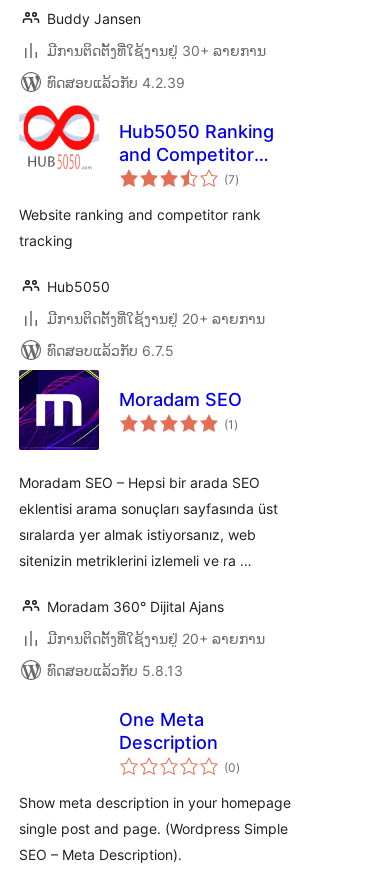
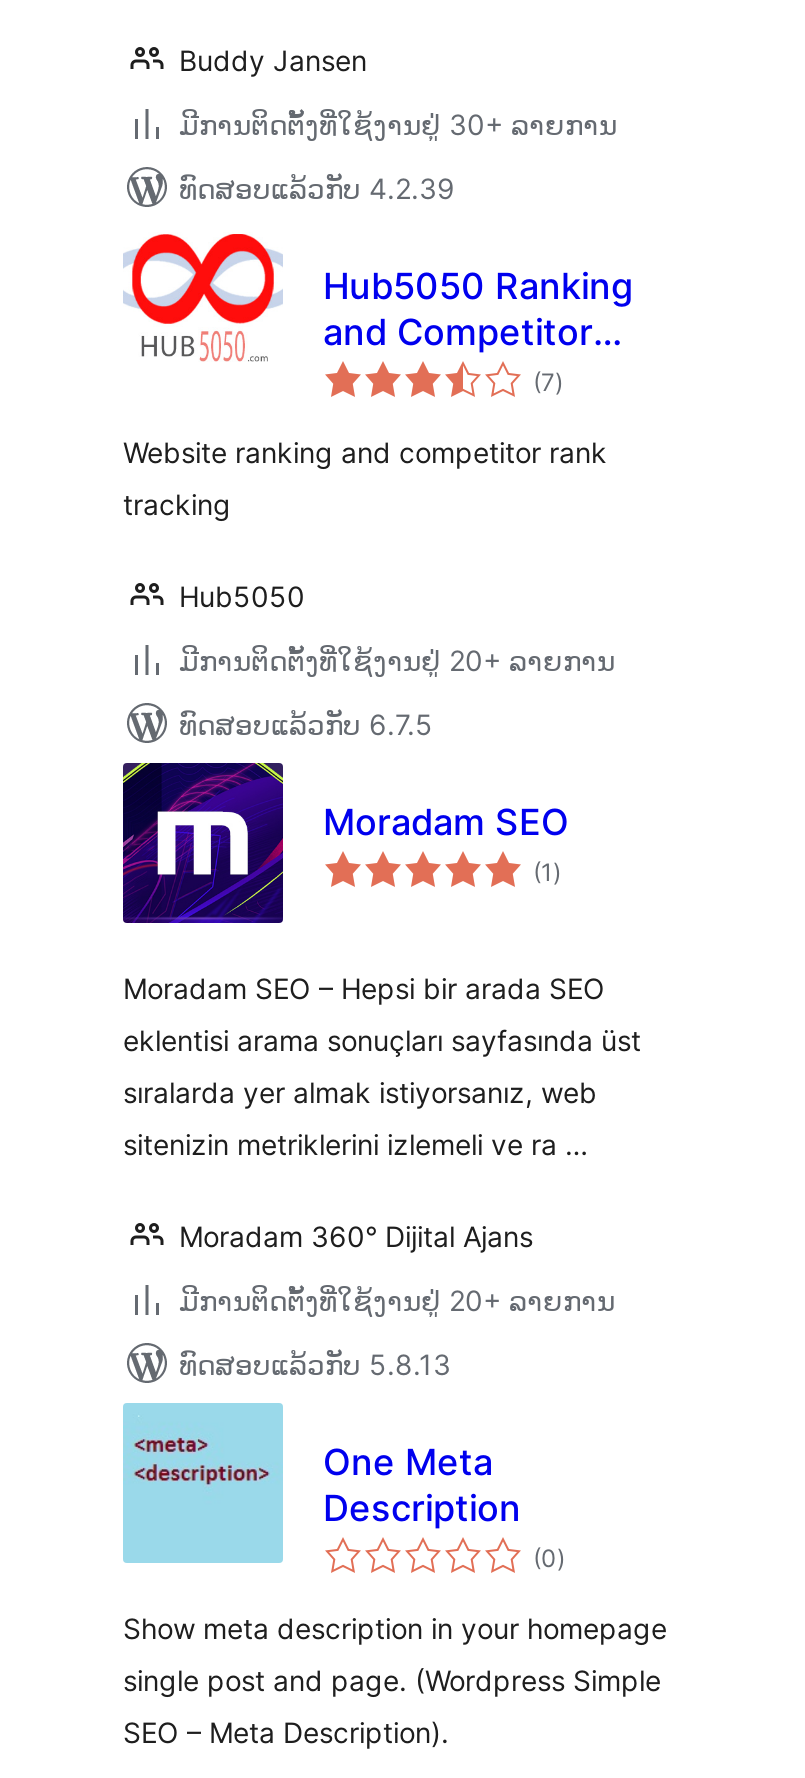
+ [image]
